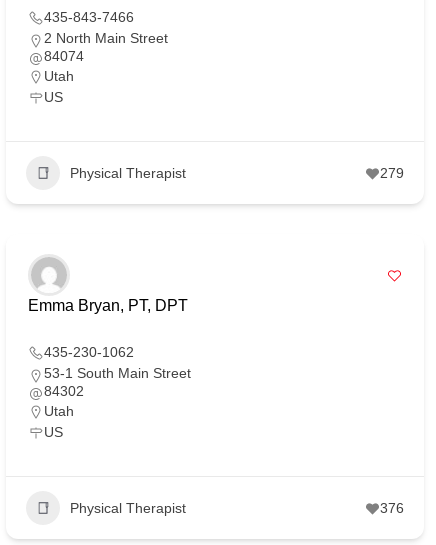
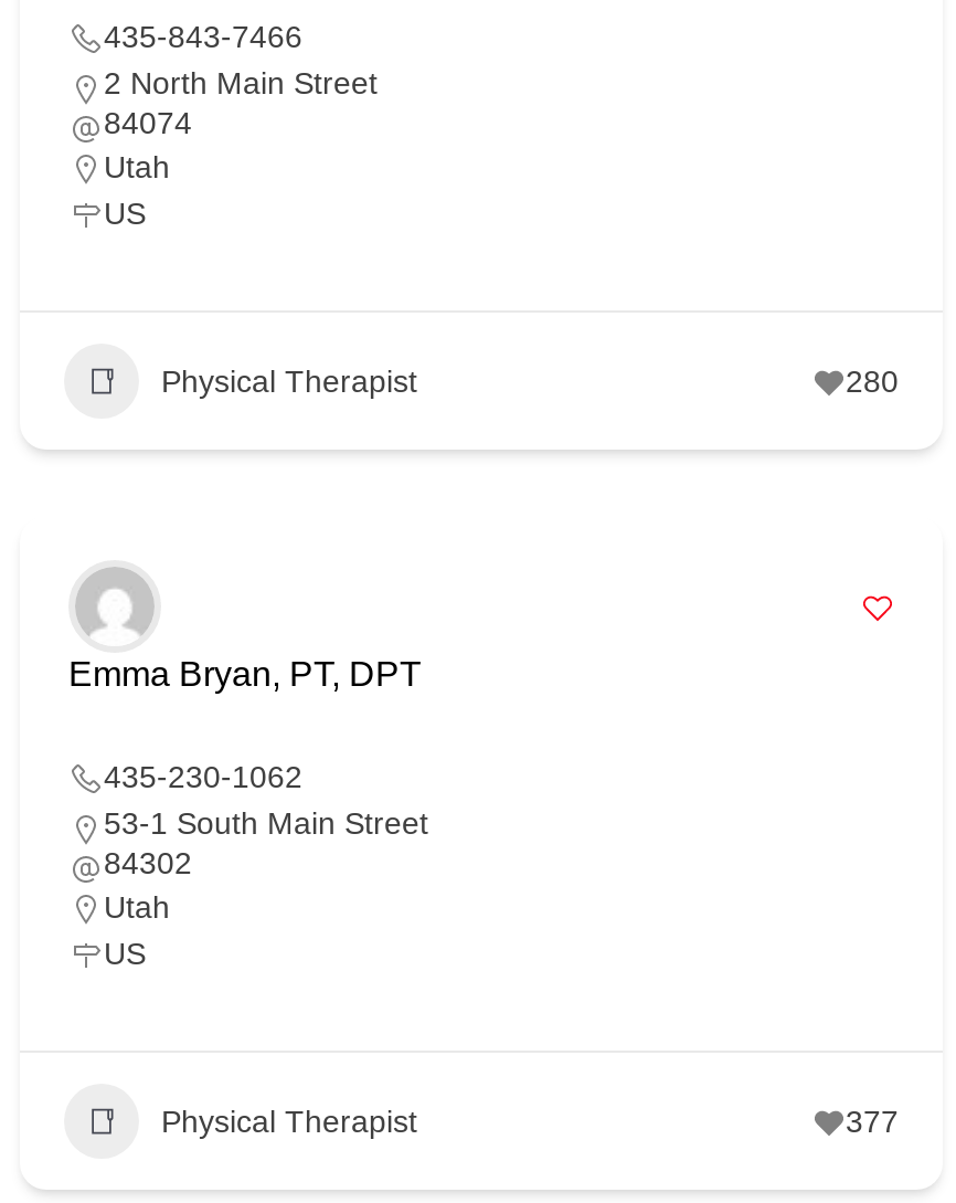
- 279
+ 280

- 376
+ 377
